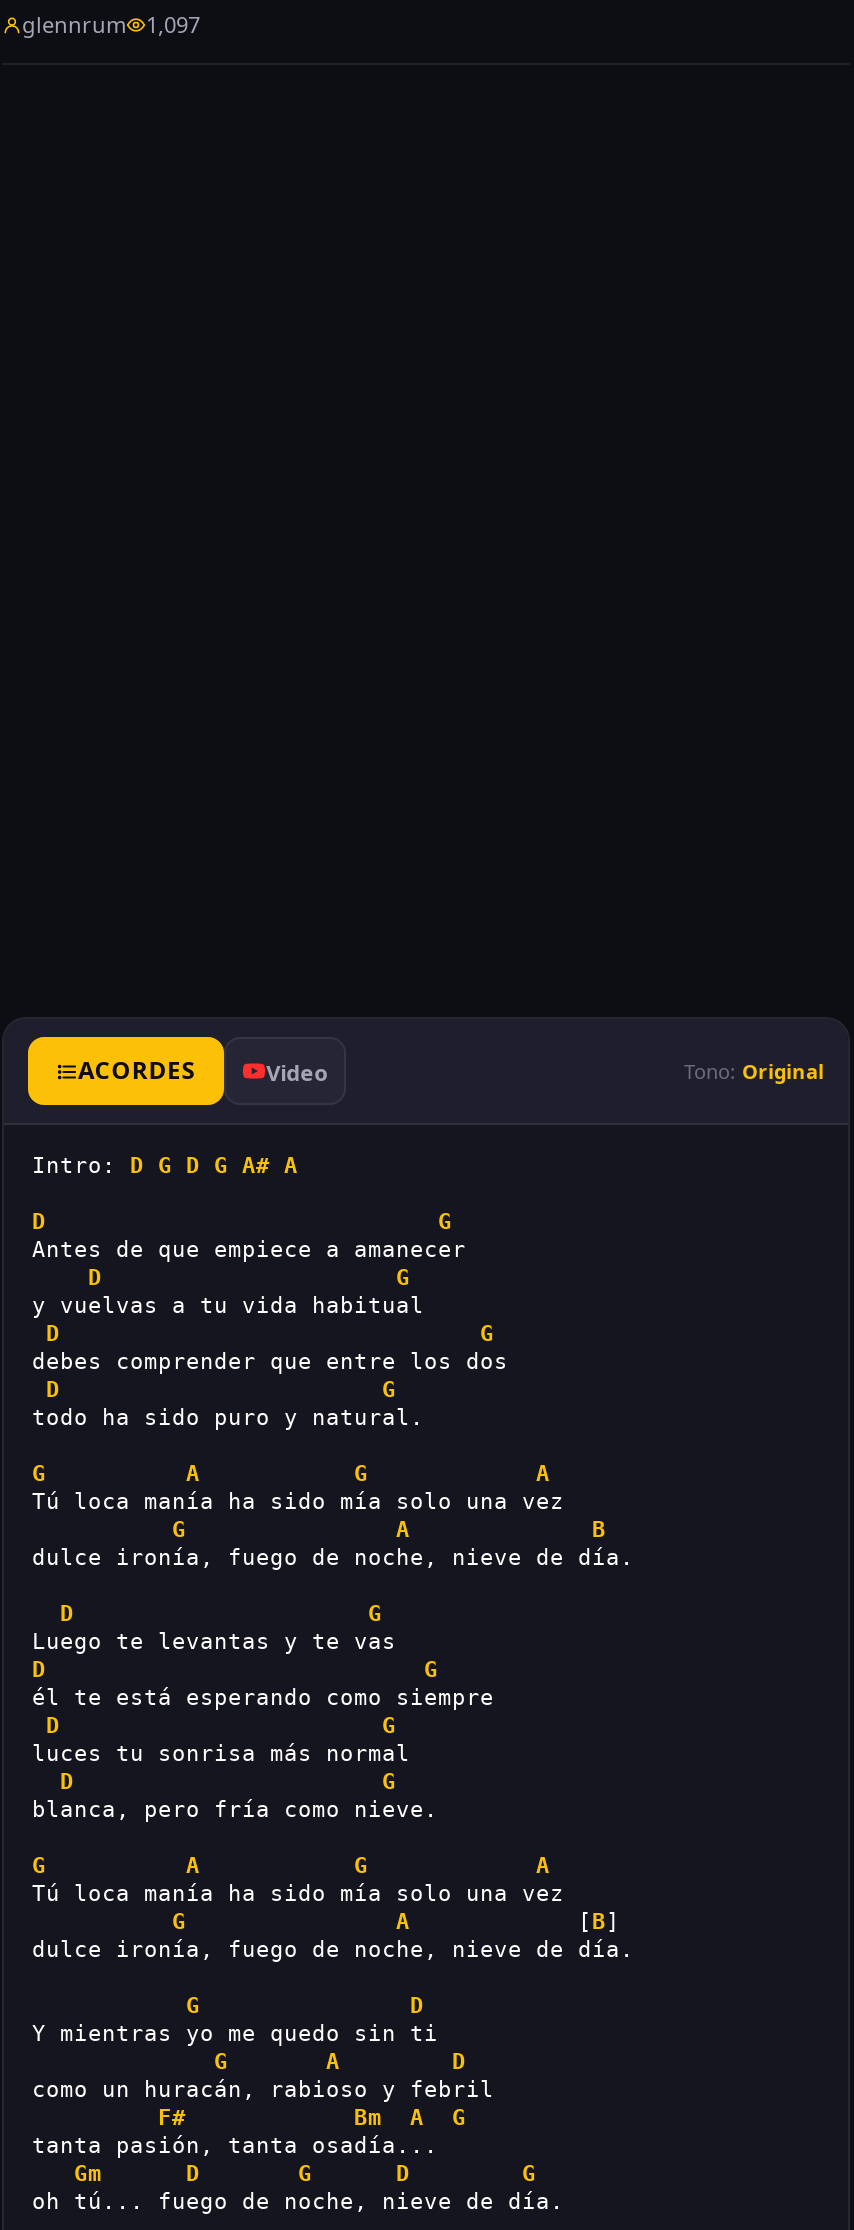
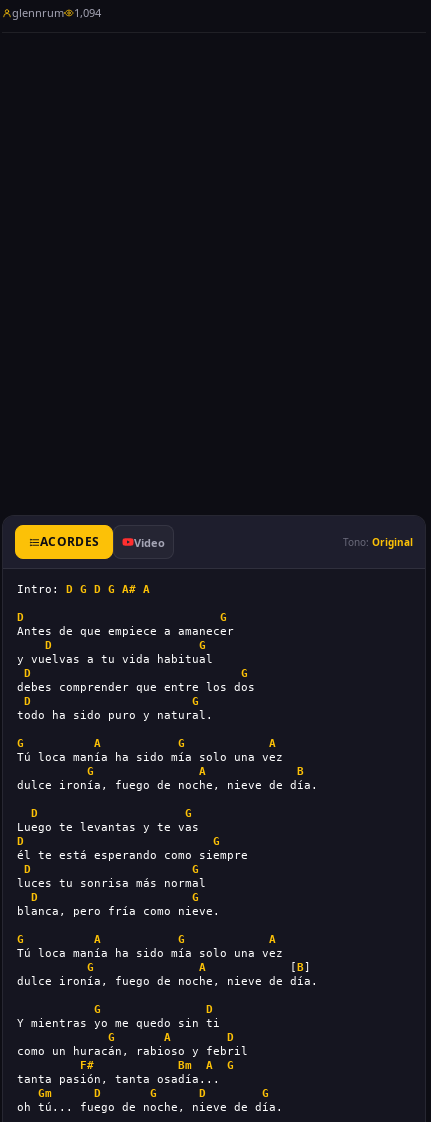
- glennrum 1,097
+ glennrum 1,094
